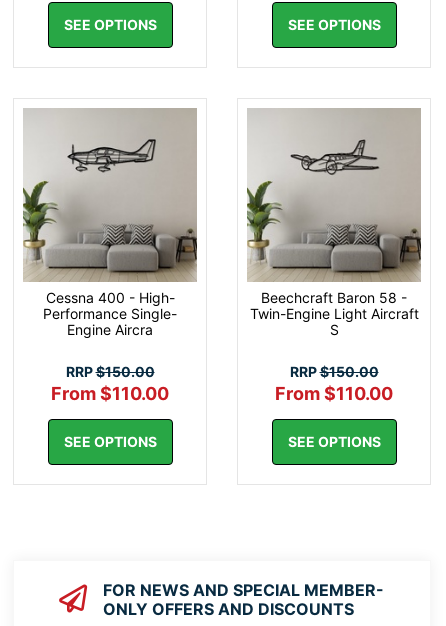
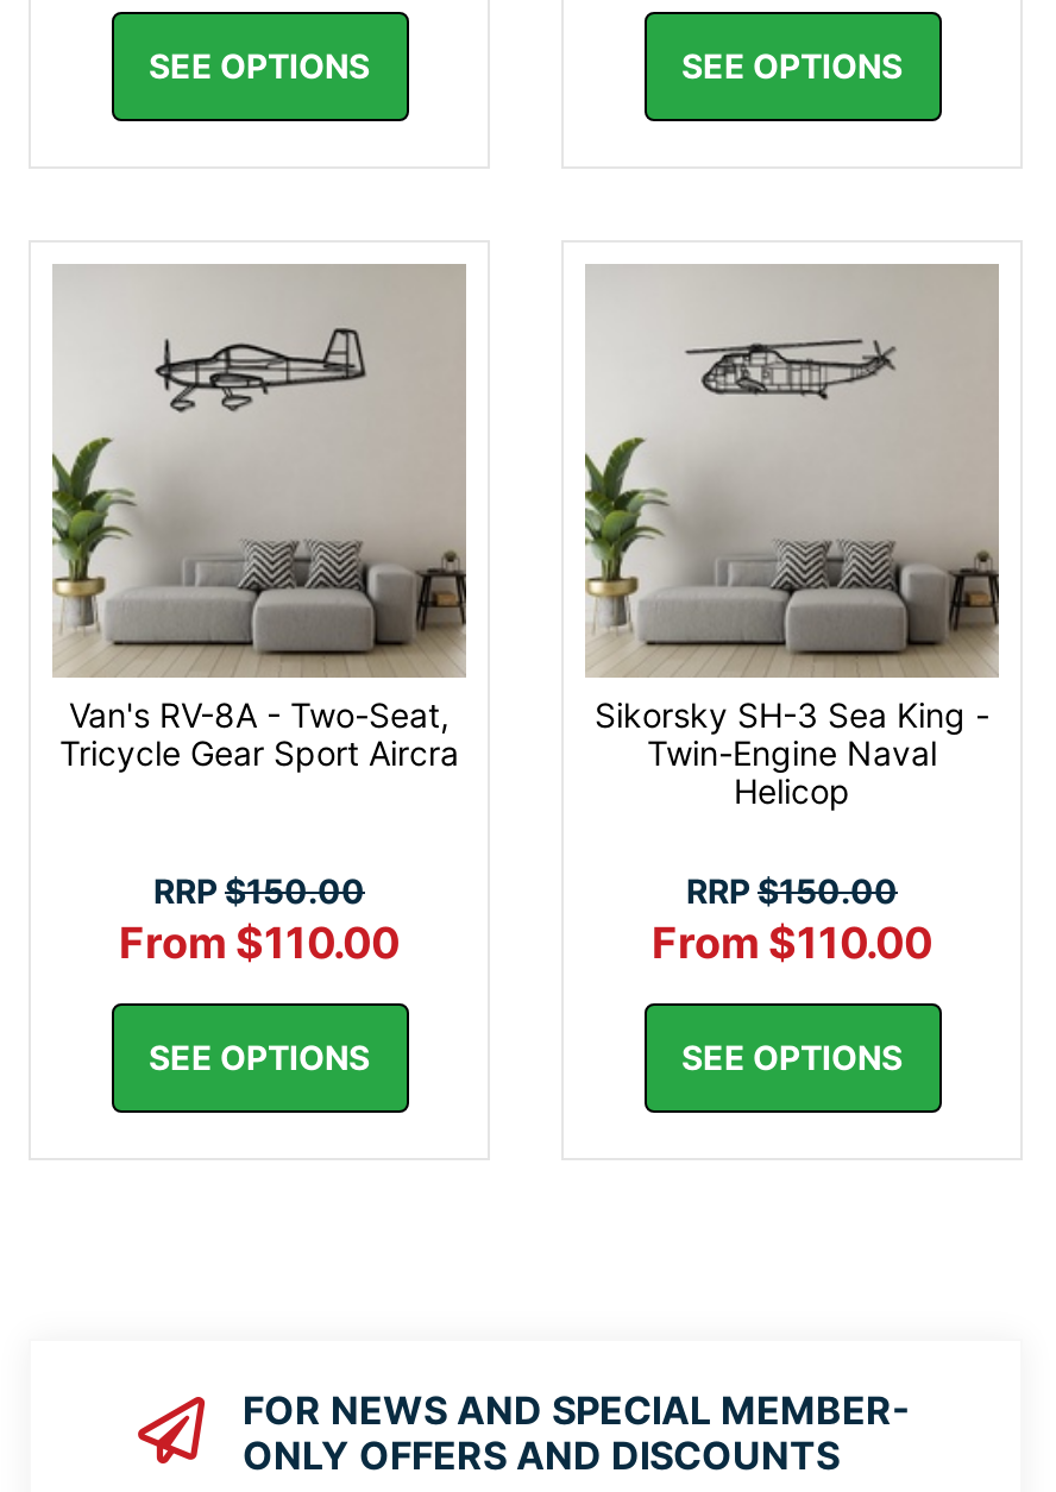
- [image]
+ [image]

- [image]
+ [image]

- Cessna 400 - High-
- Performance Single-
- Engine Aircra
+ Van's RV-8A - Two-Seat,
+ Tricycle Gear Sport Aircra

- Beechcraft Baron 58 -
- Twin-Engine Light Aircraft
- S
+ Sikorsky SH-3 Sea King -
+ Twin-Engine Naval
+ Helicop
